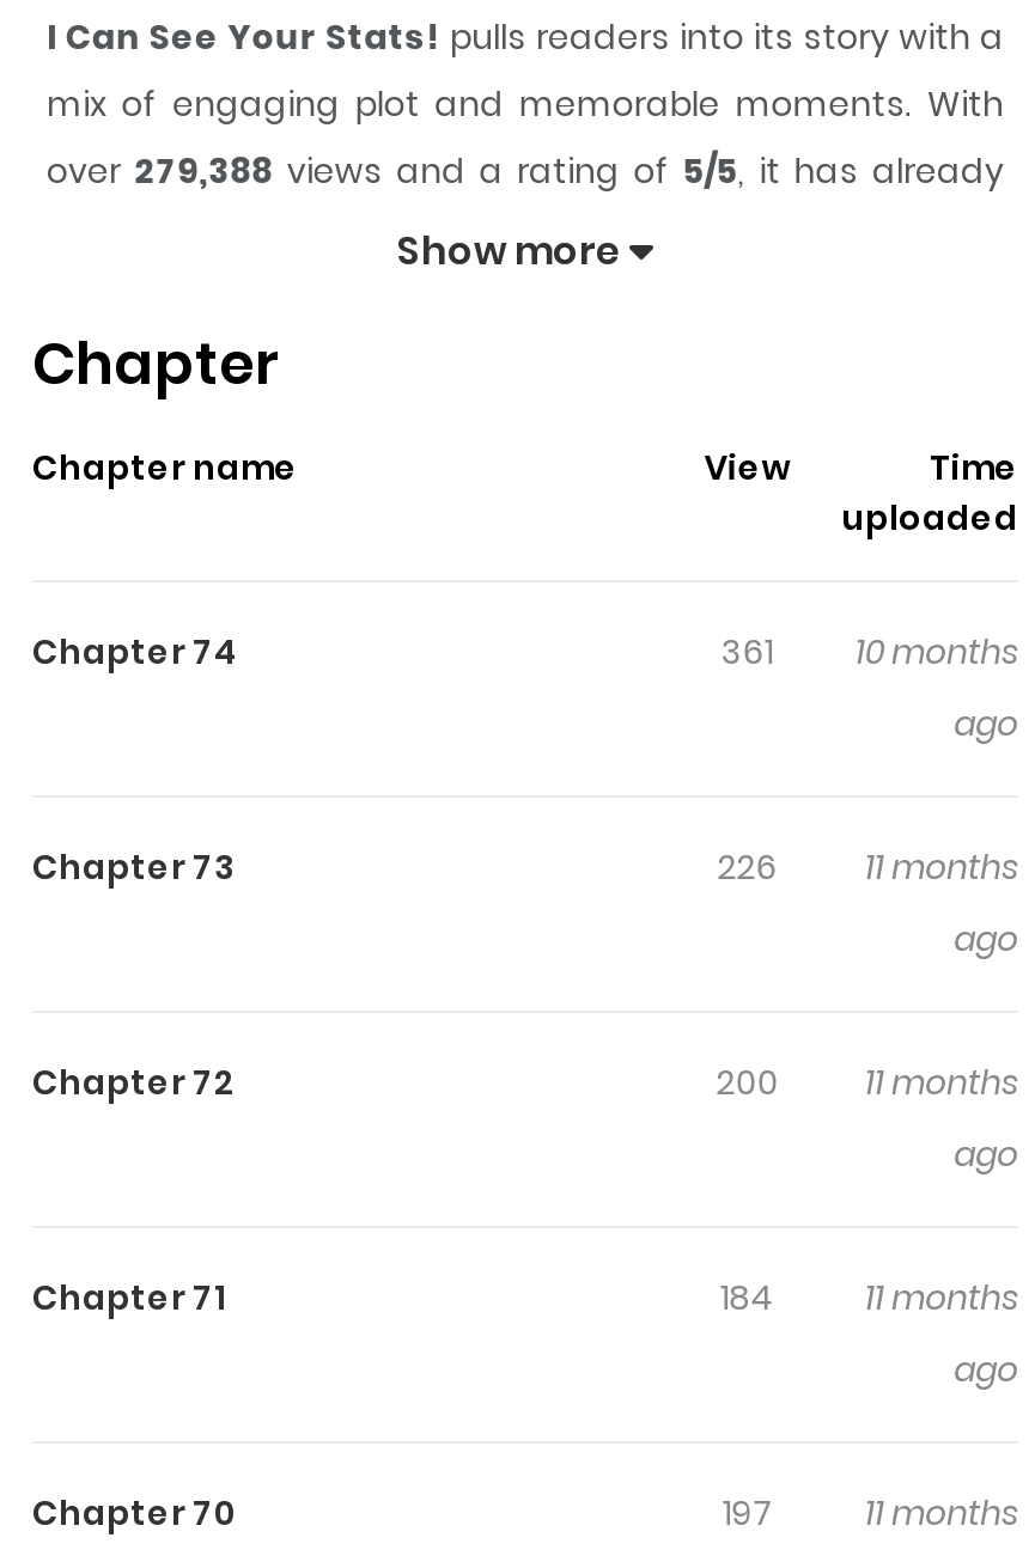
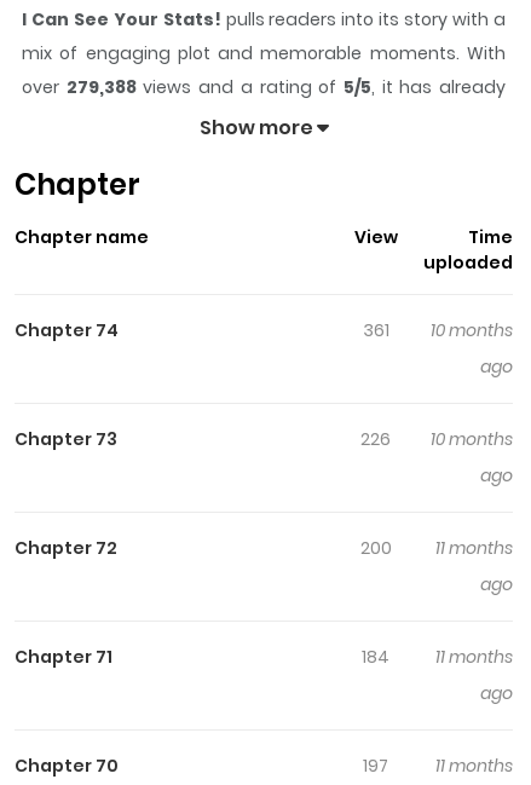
- 226 11 months
+ 226 10 months
